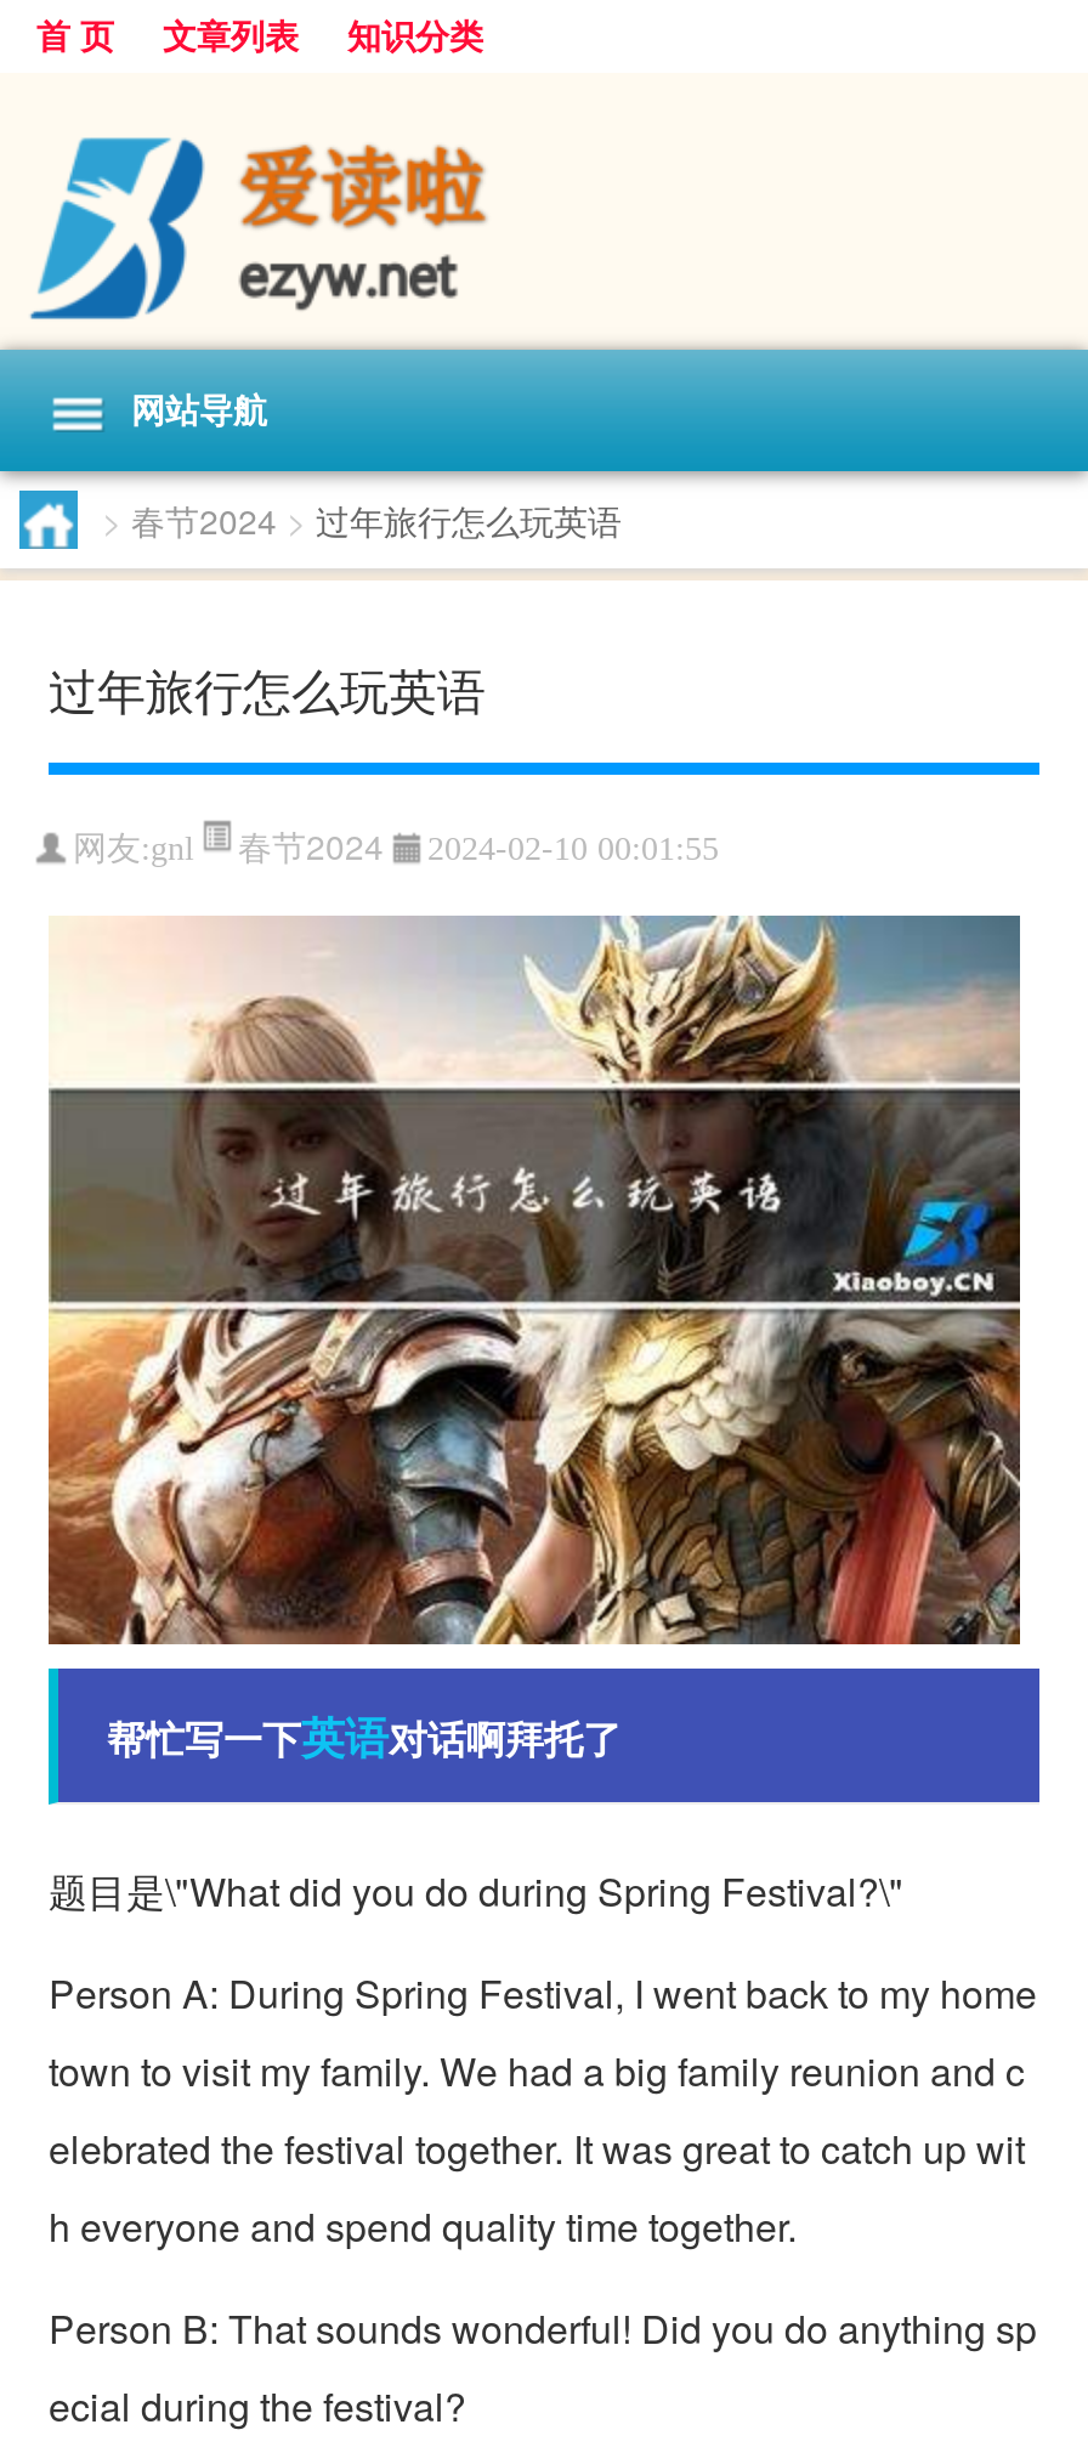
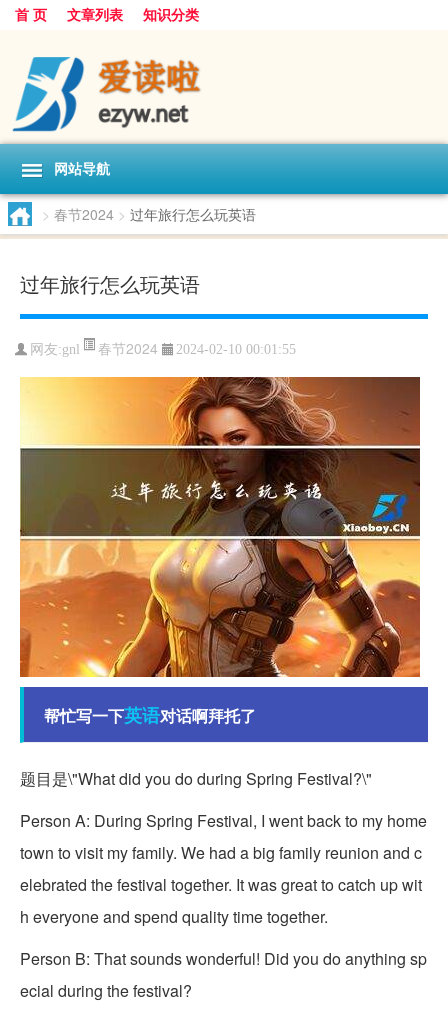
- [image]
+ [image]
